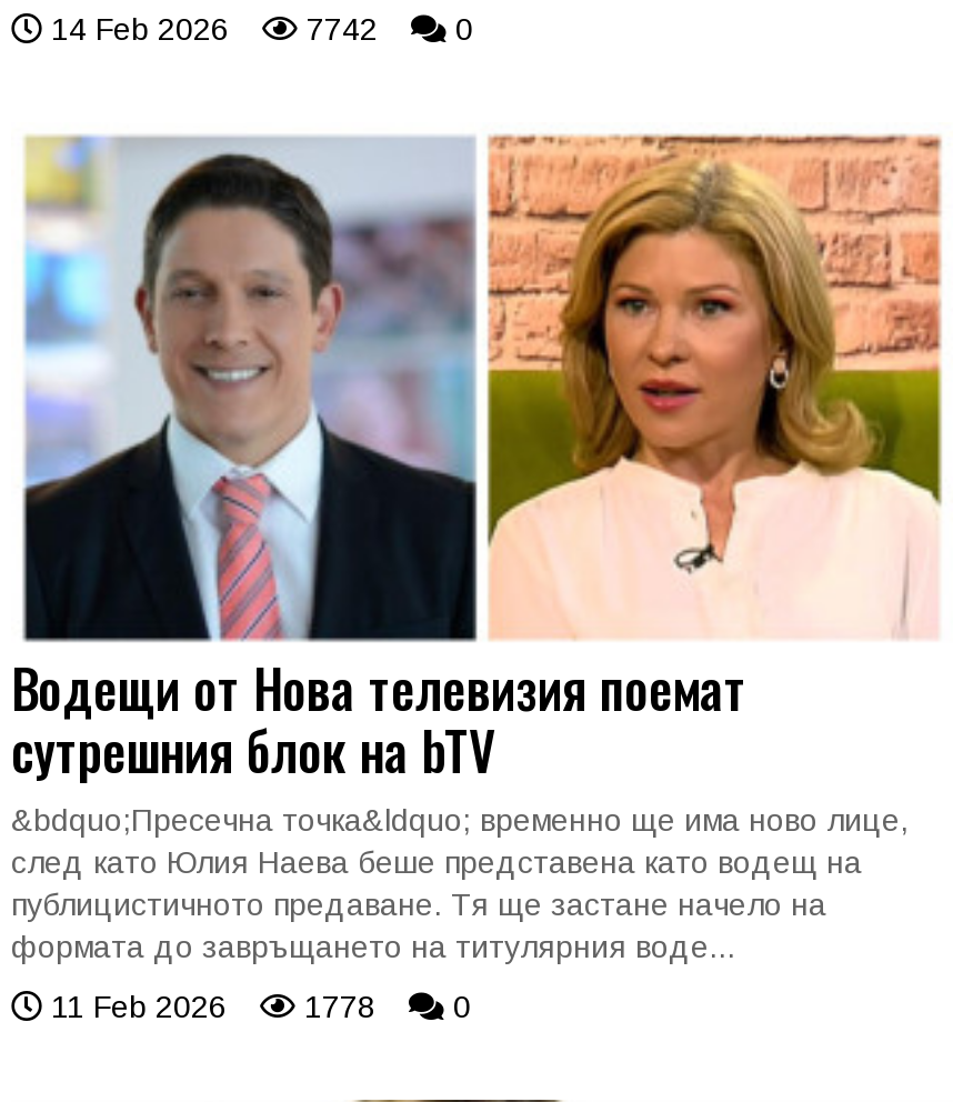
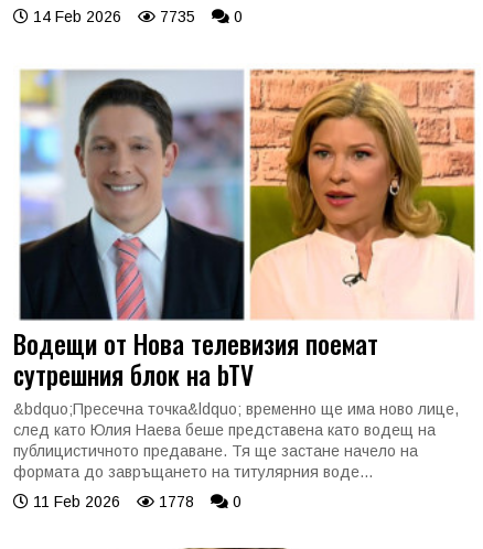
- 14 Feb 2026 7742 0
+ 14 Feb 2026 7735 0
